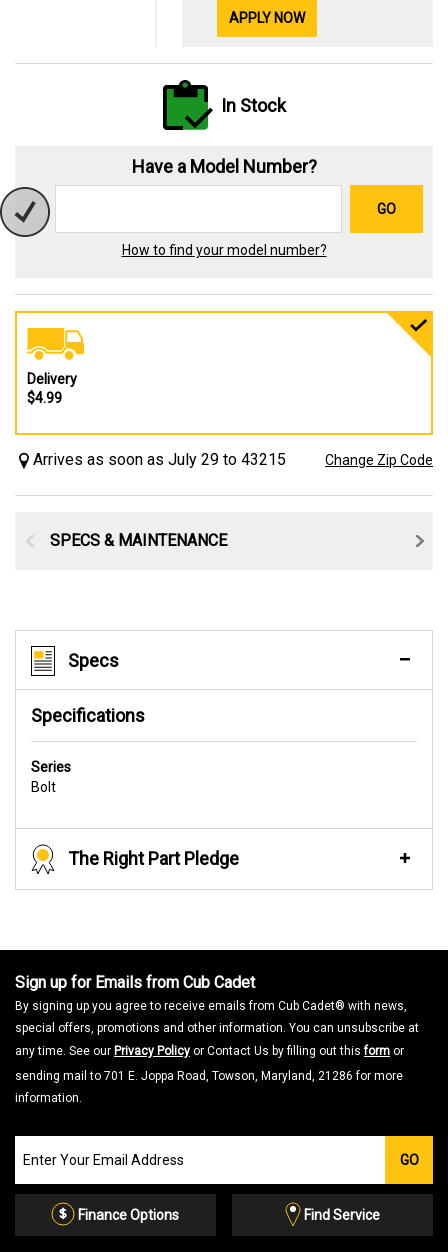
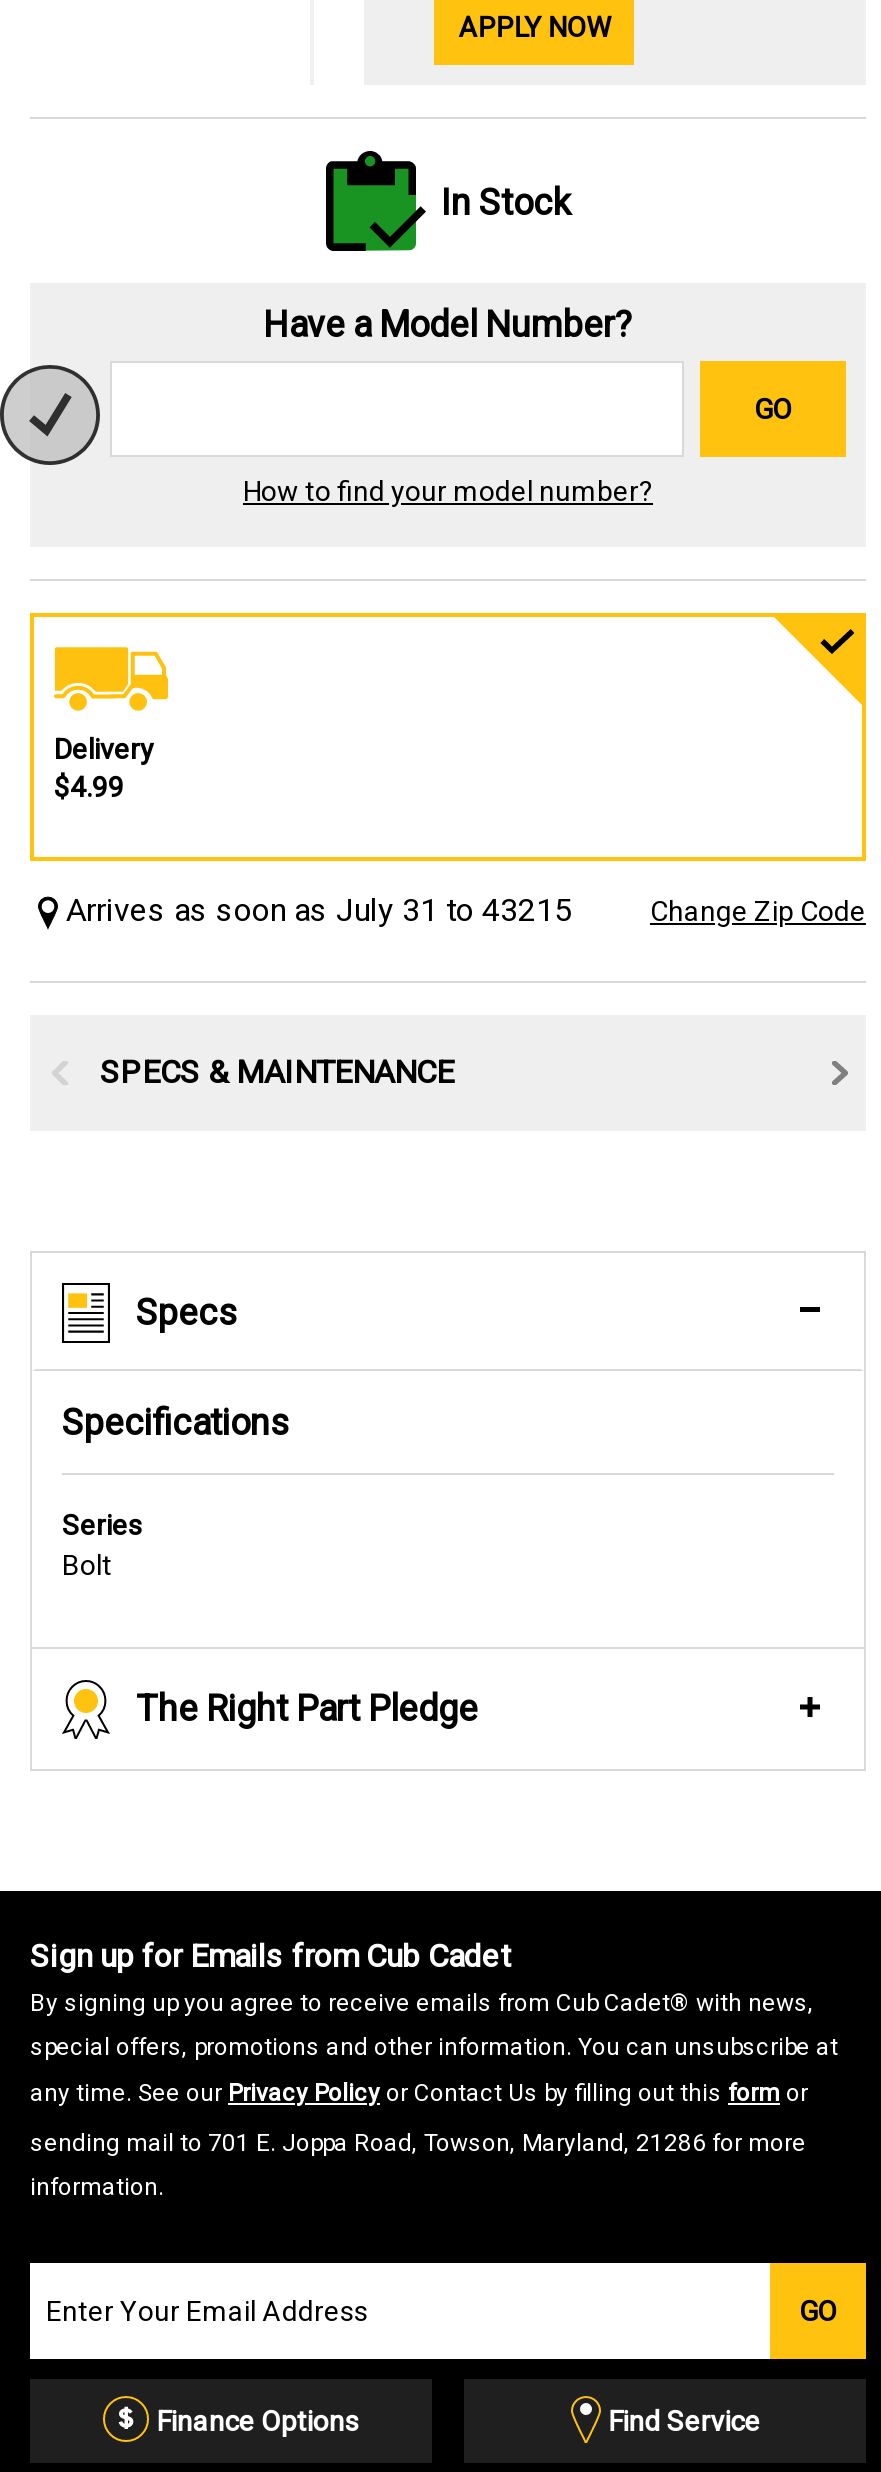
- Arrives as soon as July 29 to 43215
+ Arrives as soon as July 31 to 43215
